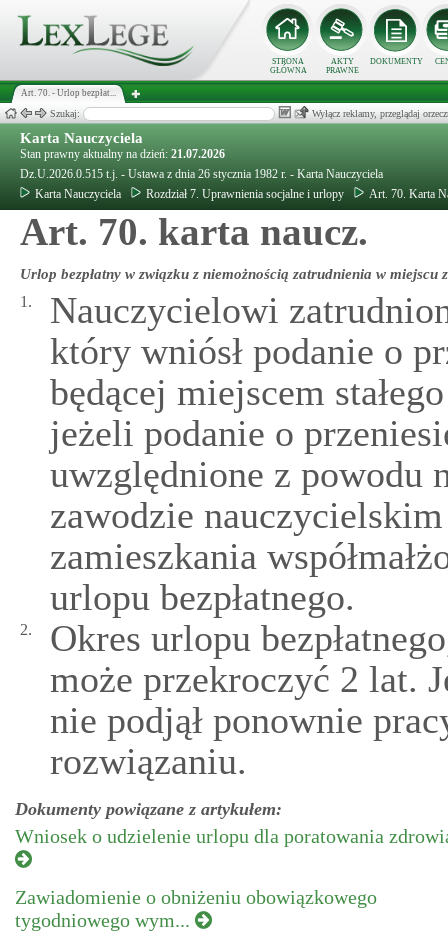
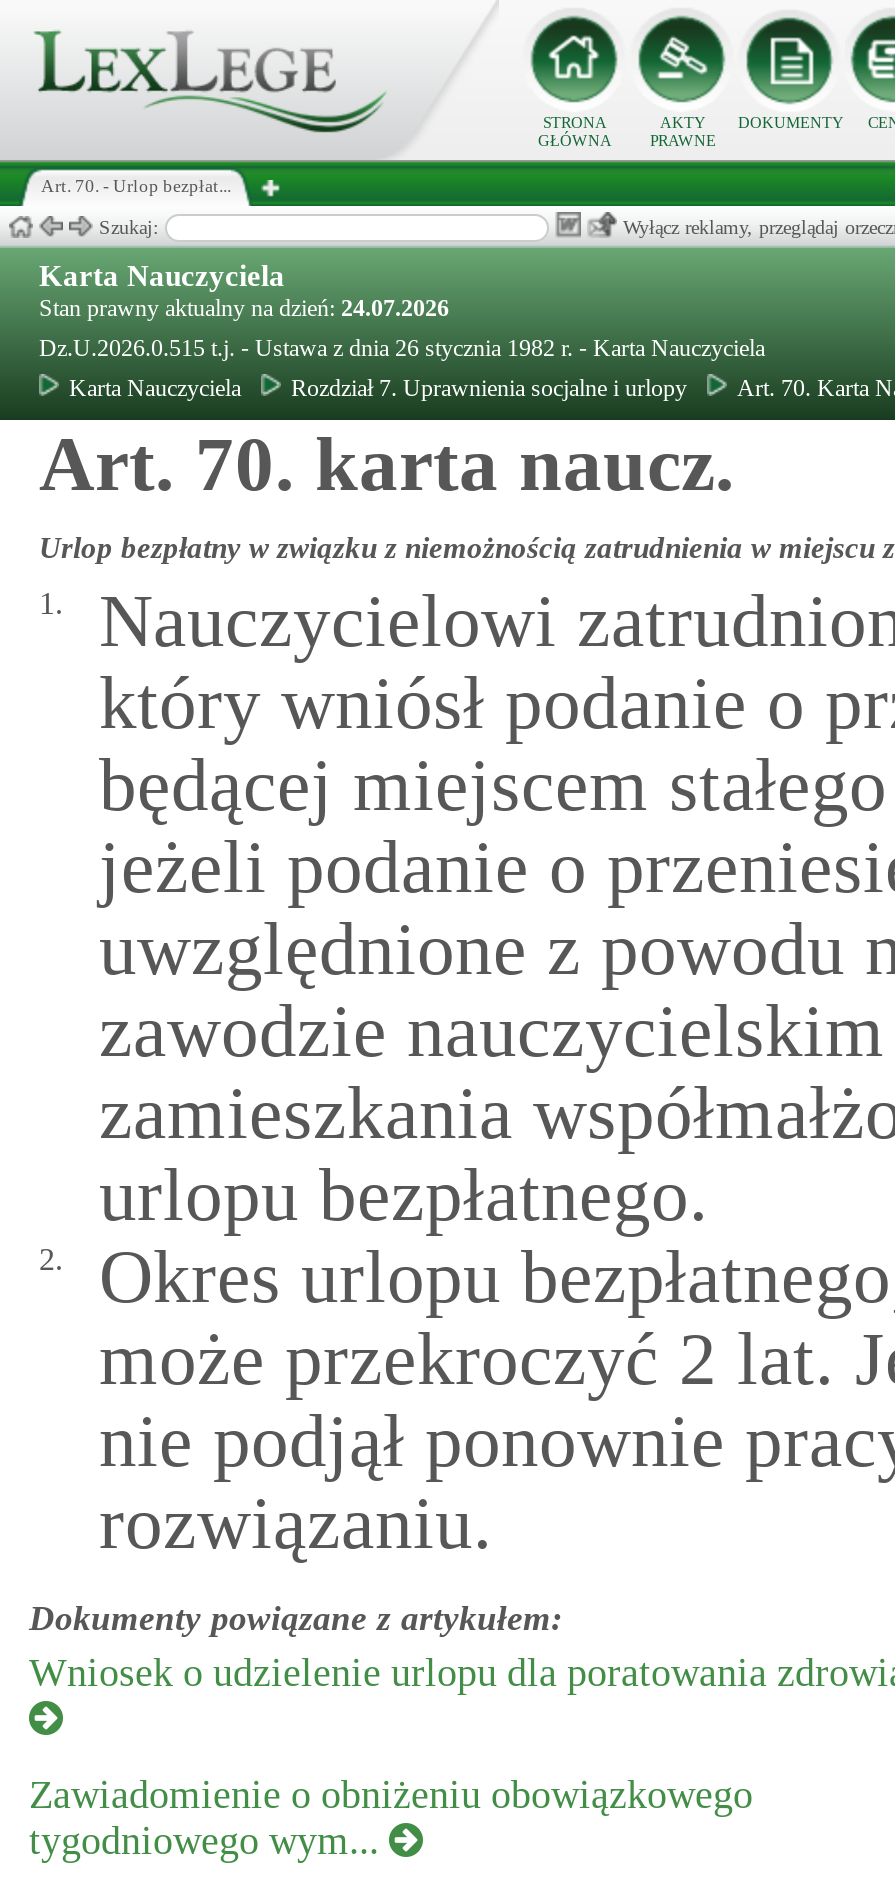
- Stan prawny aktualny na dzień: 21.07.2026
+ Stan prawny aktualny na dzień: 24.07.2026
